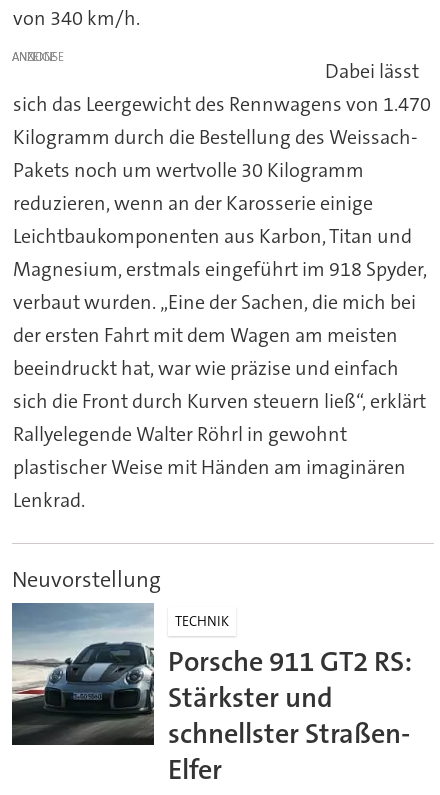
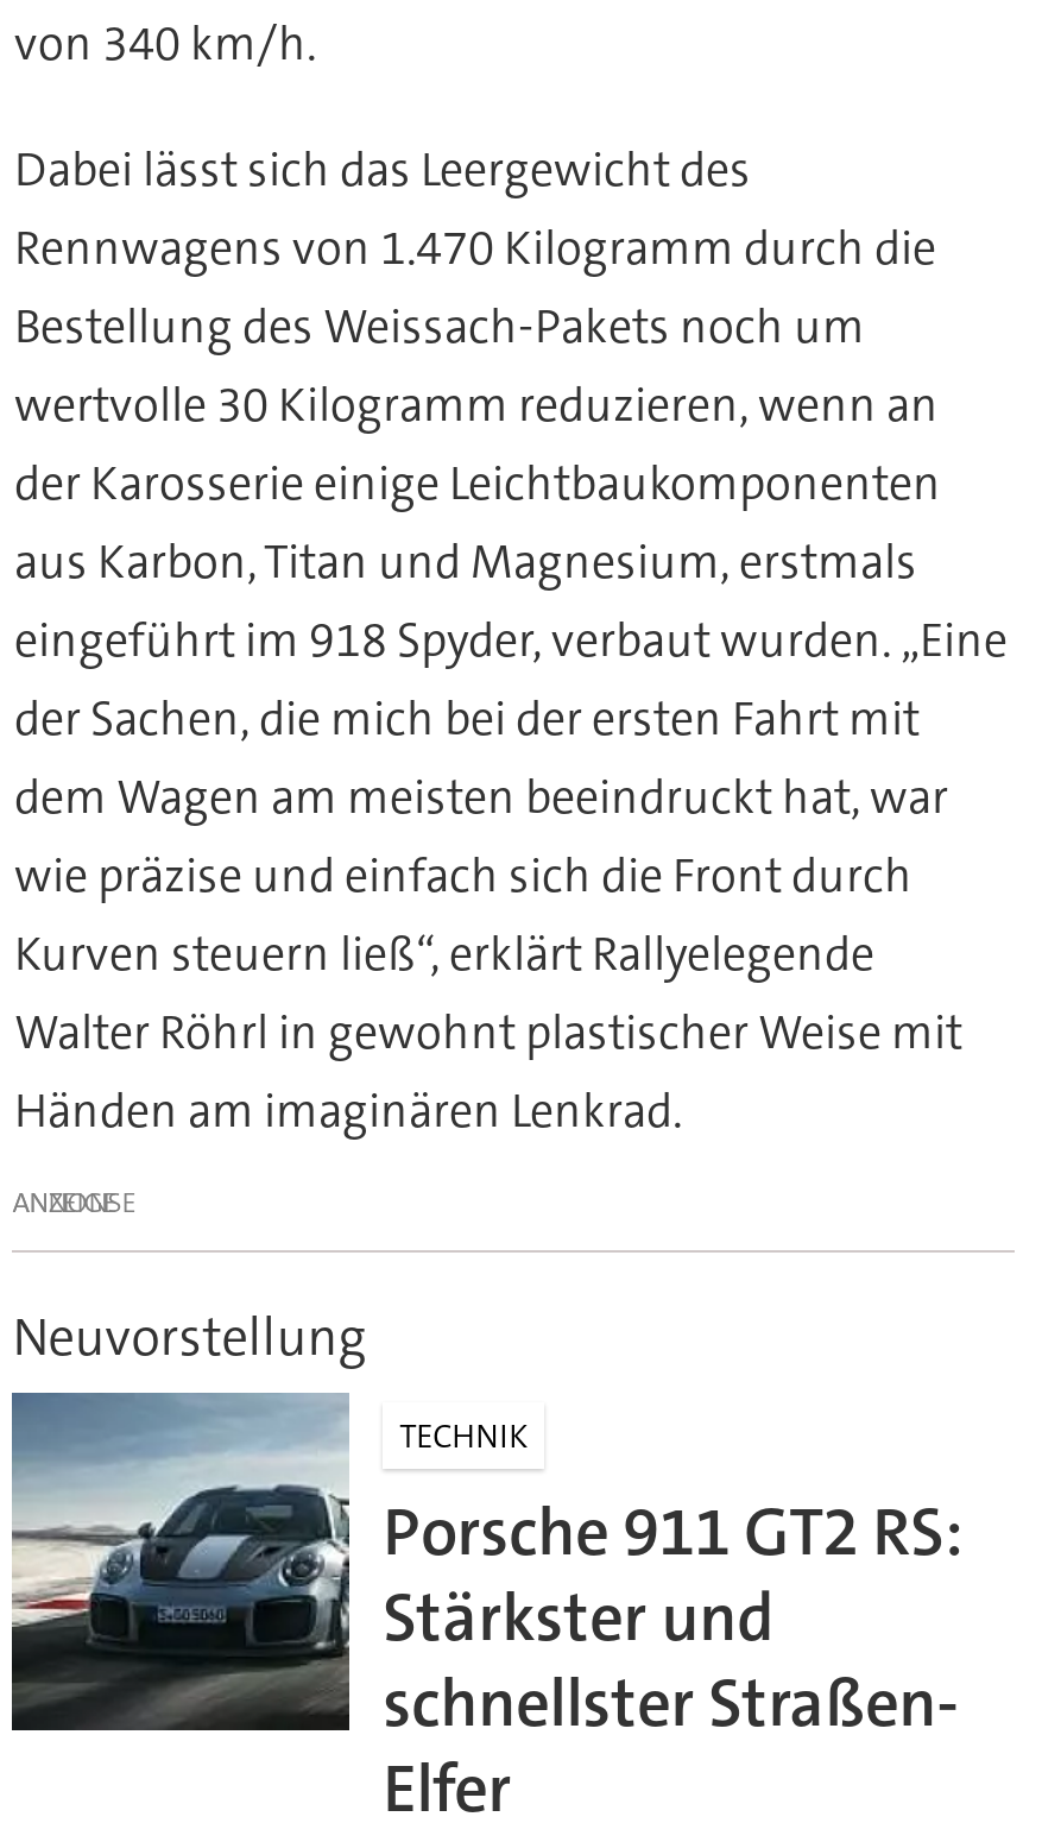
+ Dabei lässt sich das Leergewicht des
+ Rennwagens von 1.470 Kilogramm durch die
+ Bestellung des Weissach-Pakets noch um
+ wertvolle 30 Kilogramm reduzieren, wenn an
+ der Karosserie einige Leichtbaukomponenten
+ aus Karbon, Titan und Magnesium, erstmals
+ eingeführt im 918 Spyder, verbaut wurden. „Eine
+ der Sachen, die mich bei der ersten Fahrt mit
+ dem Wagen am meisten beeindruckt hat, war
+ wie präzise und einfach sich die Front durch
+ Kurven steuern ließ“, erklärt Rallyelegende
+ Walter Röhrl in gewohnt plastischer Weise mit
+ Händen am imaginären Lenkrad.

moved down: ANZEIGE

- Dabei lässt
- sich das Leergewicht des Rennwagens von 1.470
- Kilogramm durch die Bestellung des Weissach-
- Pakets noch um wertvolle 30 Kilogramm
- reduzieren, wenn an der Karosserie einige
- Leichtbaukomponenten aus Karbon, Titan und
- Magnesium, erstmals eingeführt im 918 Spyder,
- verbaut wurden. „Eine der Sachen, die mich bei
- der ersten Fahrt mit dem Wagen am meisten
- beeindruckt hat, war wie präzise und einfach
- sich die Front durch Kurven steuern ließ“, erklärt
- Rallyelegende Walter Röhrl in gewohnt
- plastischer Weise mit Händen am imaginären
- Lenkrad.
